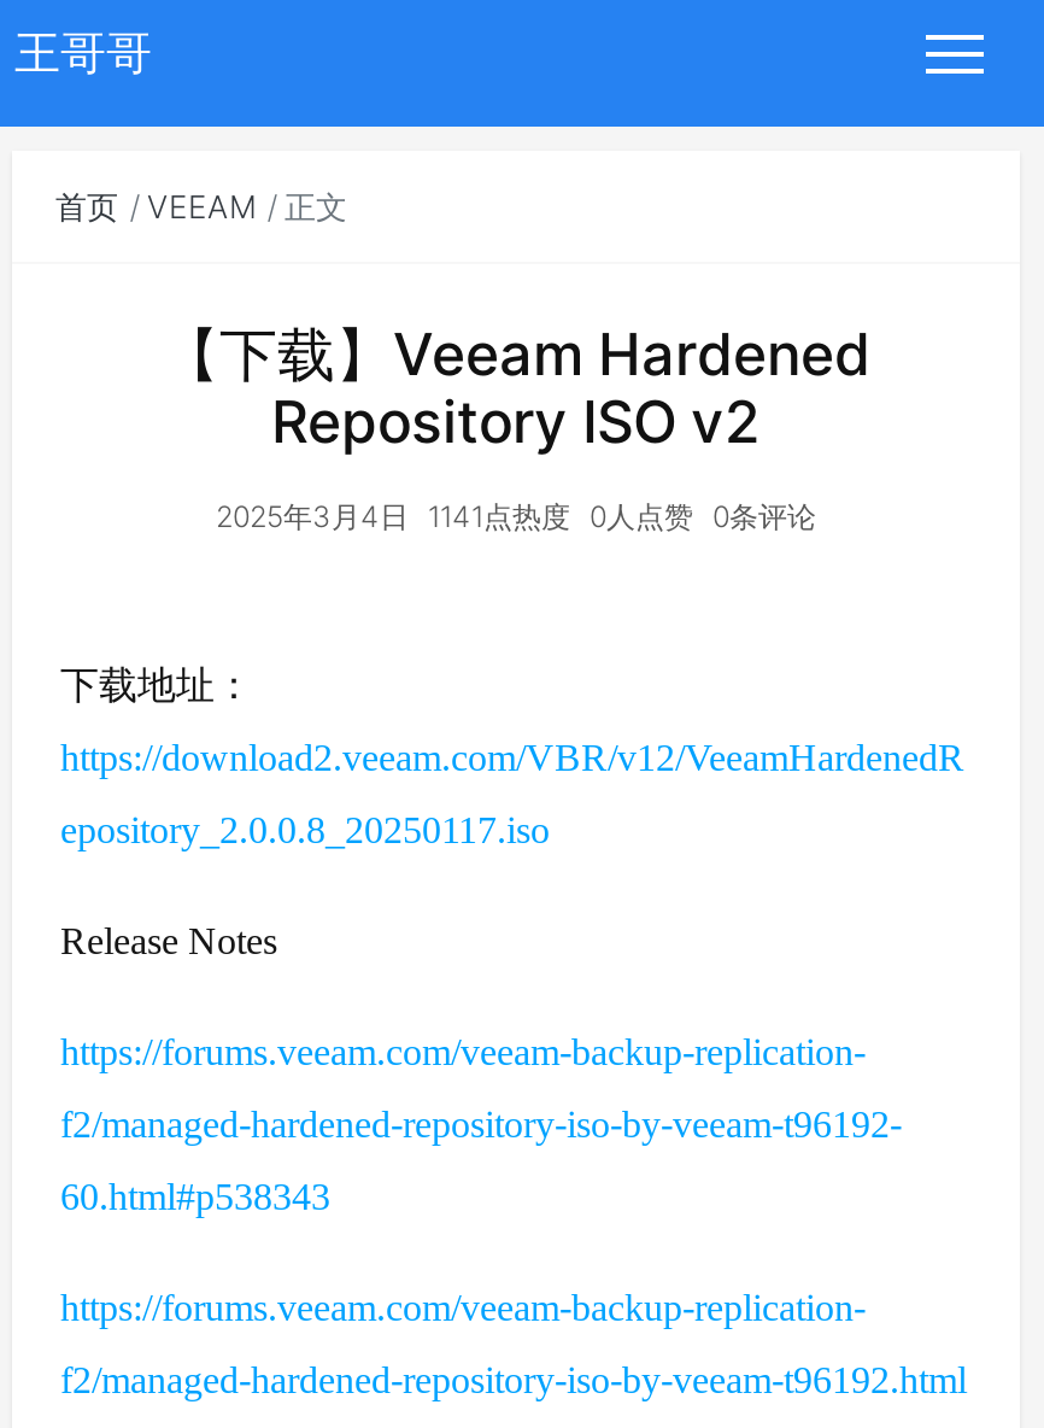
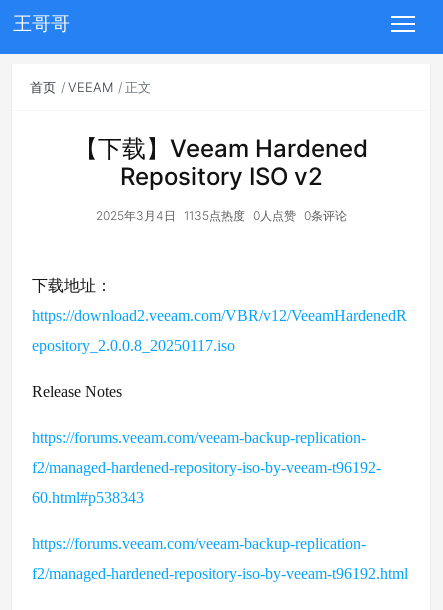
- 2025年3月4日 1141点热度 0人点赞 0条评论
+ 2025年3月4日 1135点热度 0人点赞 0条评论
